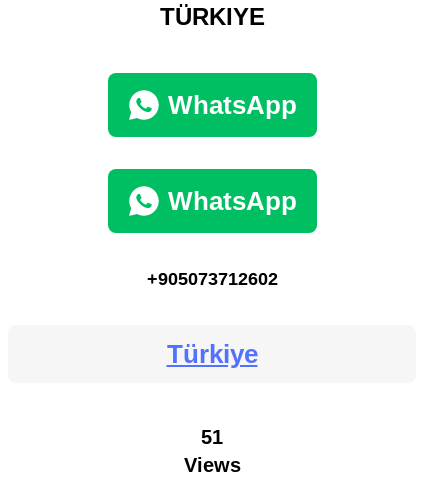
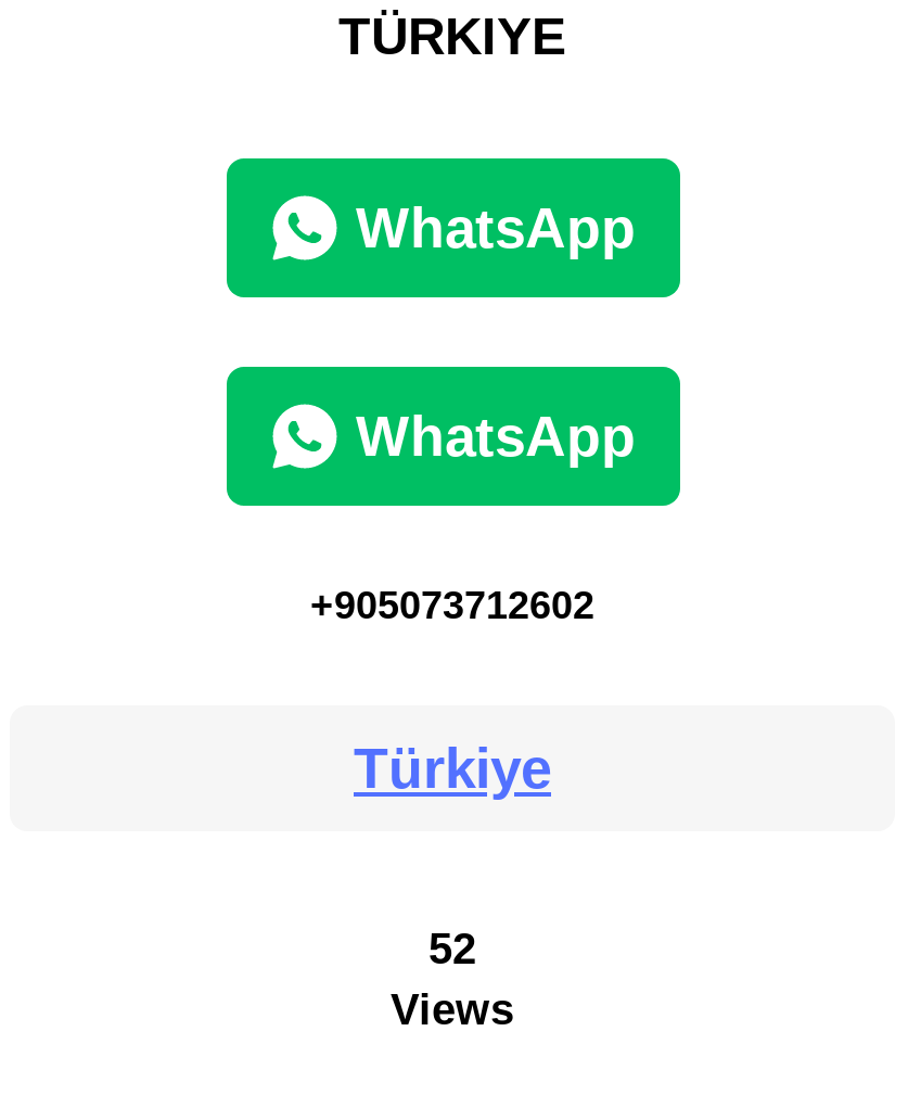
- 51
+ 52
